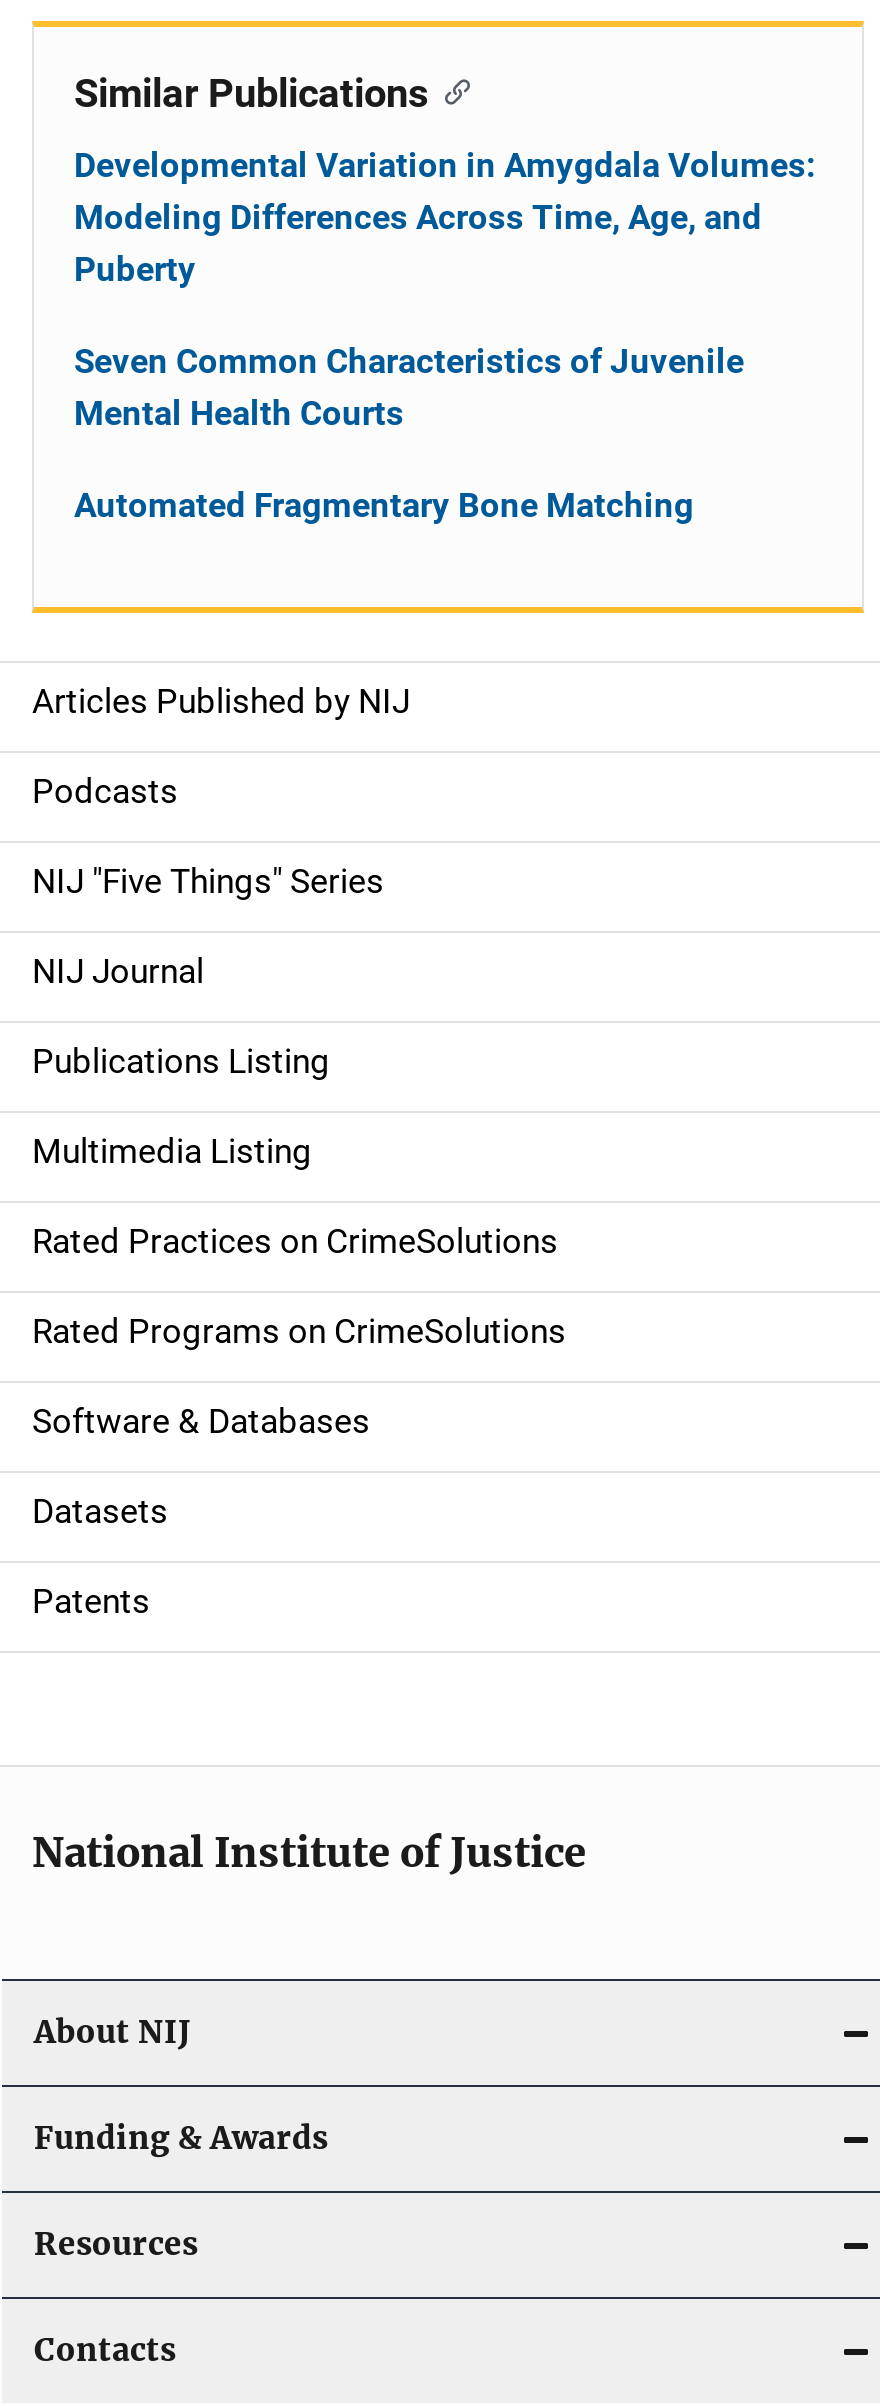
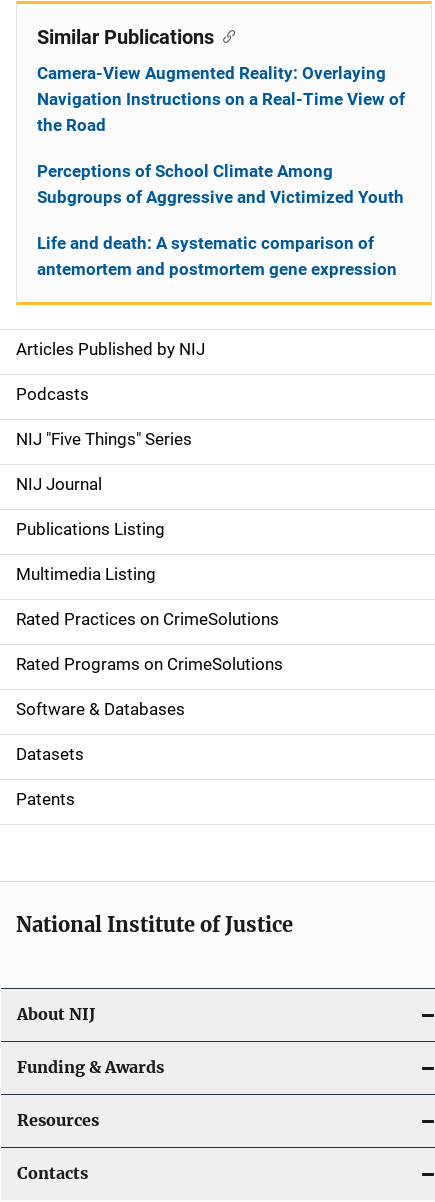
- Developmental Variation in Amygdala Volumes:
- Modeling Differences Across Time, Age, and
- Puberty
+ Camera-View Augmented Reality: Overlaying
+ Navigation Instructions on a Real-Time View of
+ the Road

- Seven Common Characteristics of Juvenile
- Mental Health Courts
+ Perceptions of School Climate Among
+ Subgroups of Aggressive and Victimized Youth

- Automated Fragmentary Bone Matching
+ Life and death: A systematic comparison of
+ antemortem and postmortem gene expression
